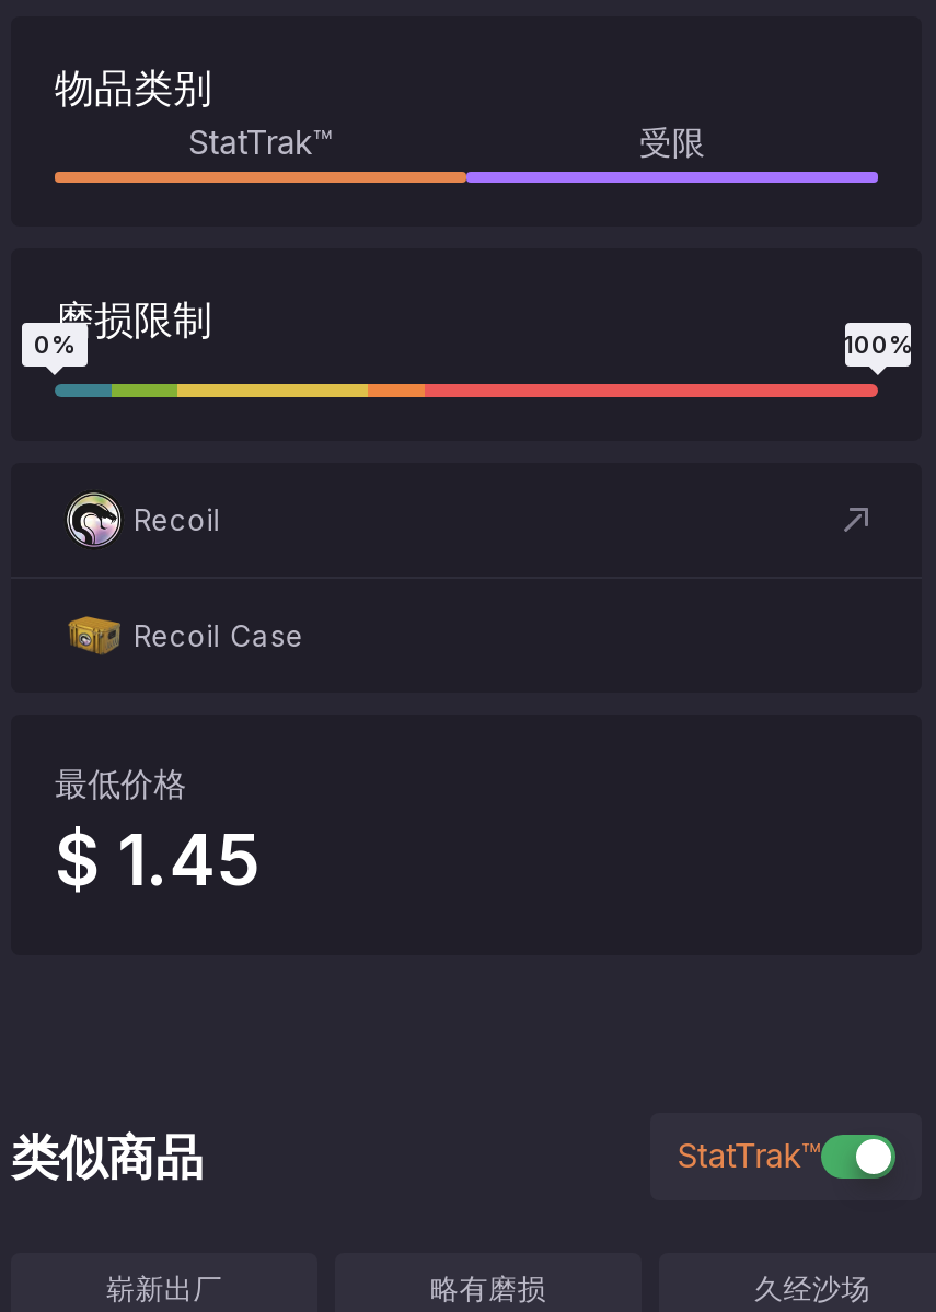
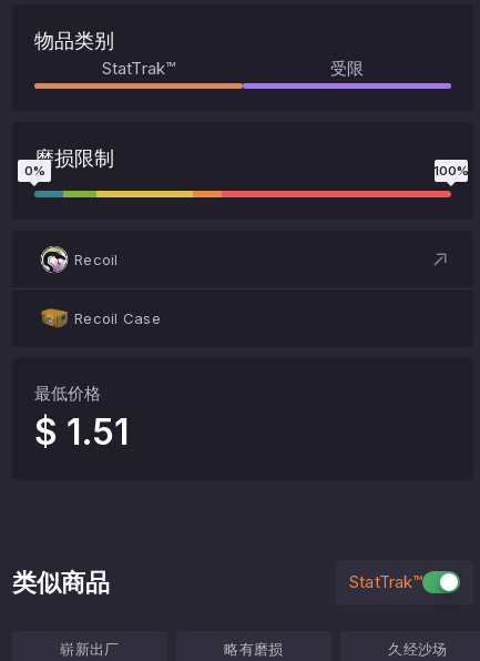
- $ 1.45
+ $ 1.51
